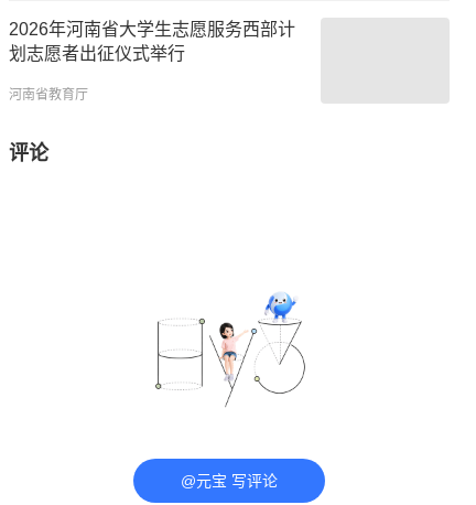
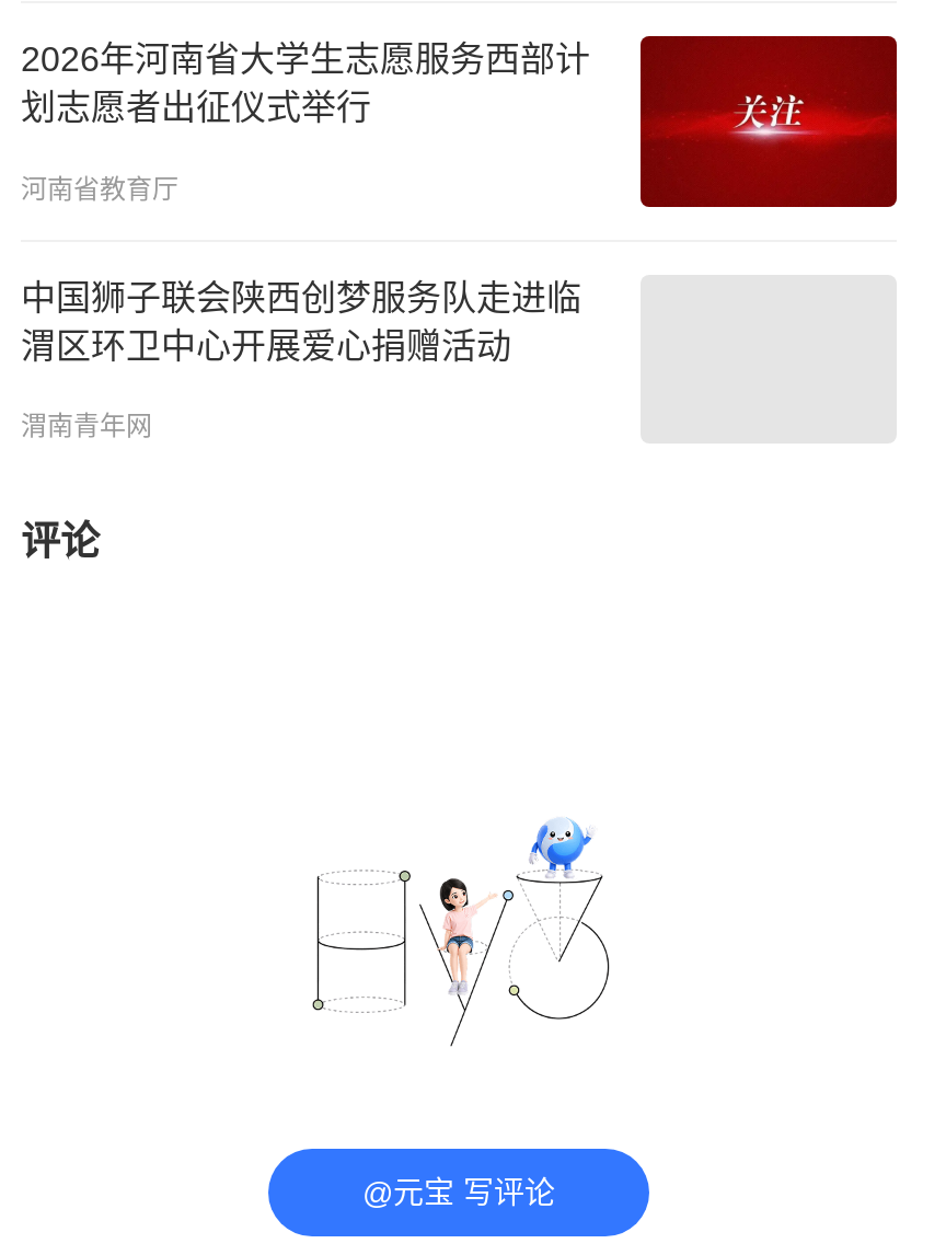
+ [image]

+ 中国狮子联会陕西创梦服务队走进临
+ 渭区环卫中心开展爱心捐赠活动
+ 渭南青年网
